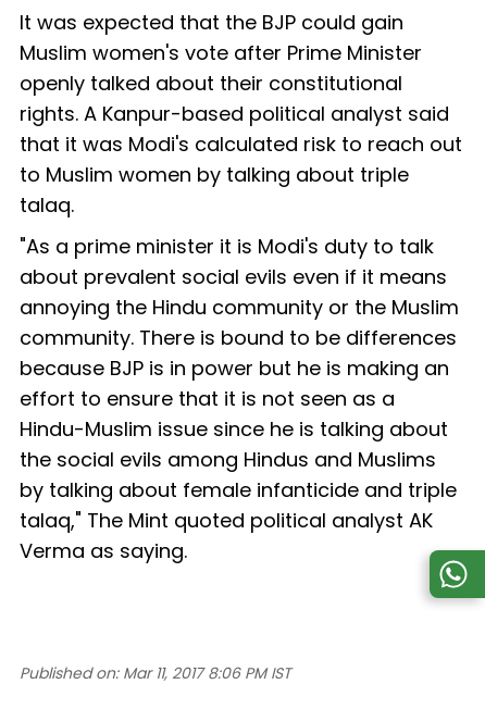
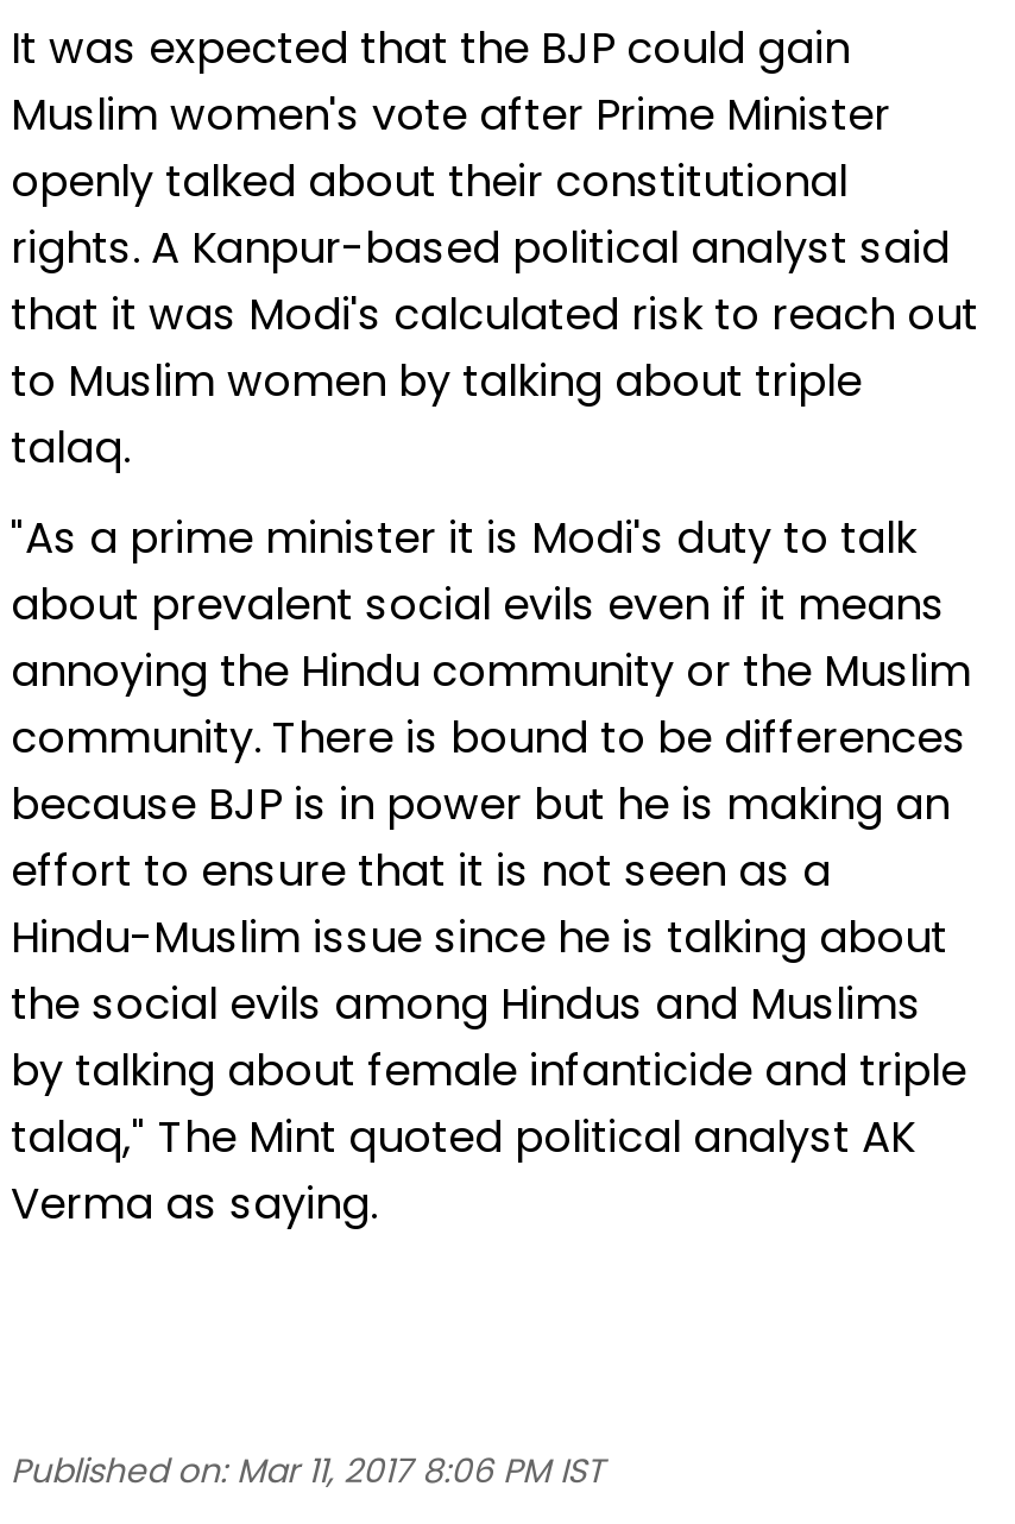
- [image]
